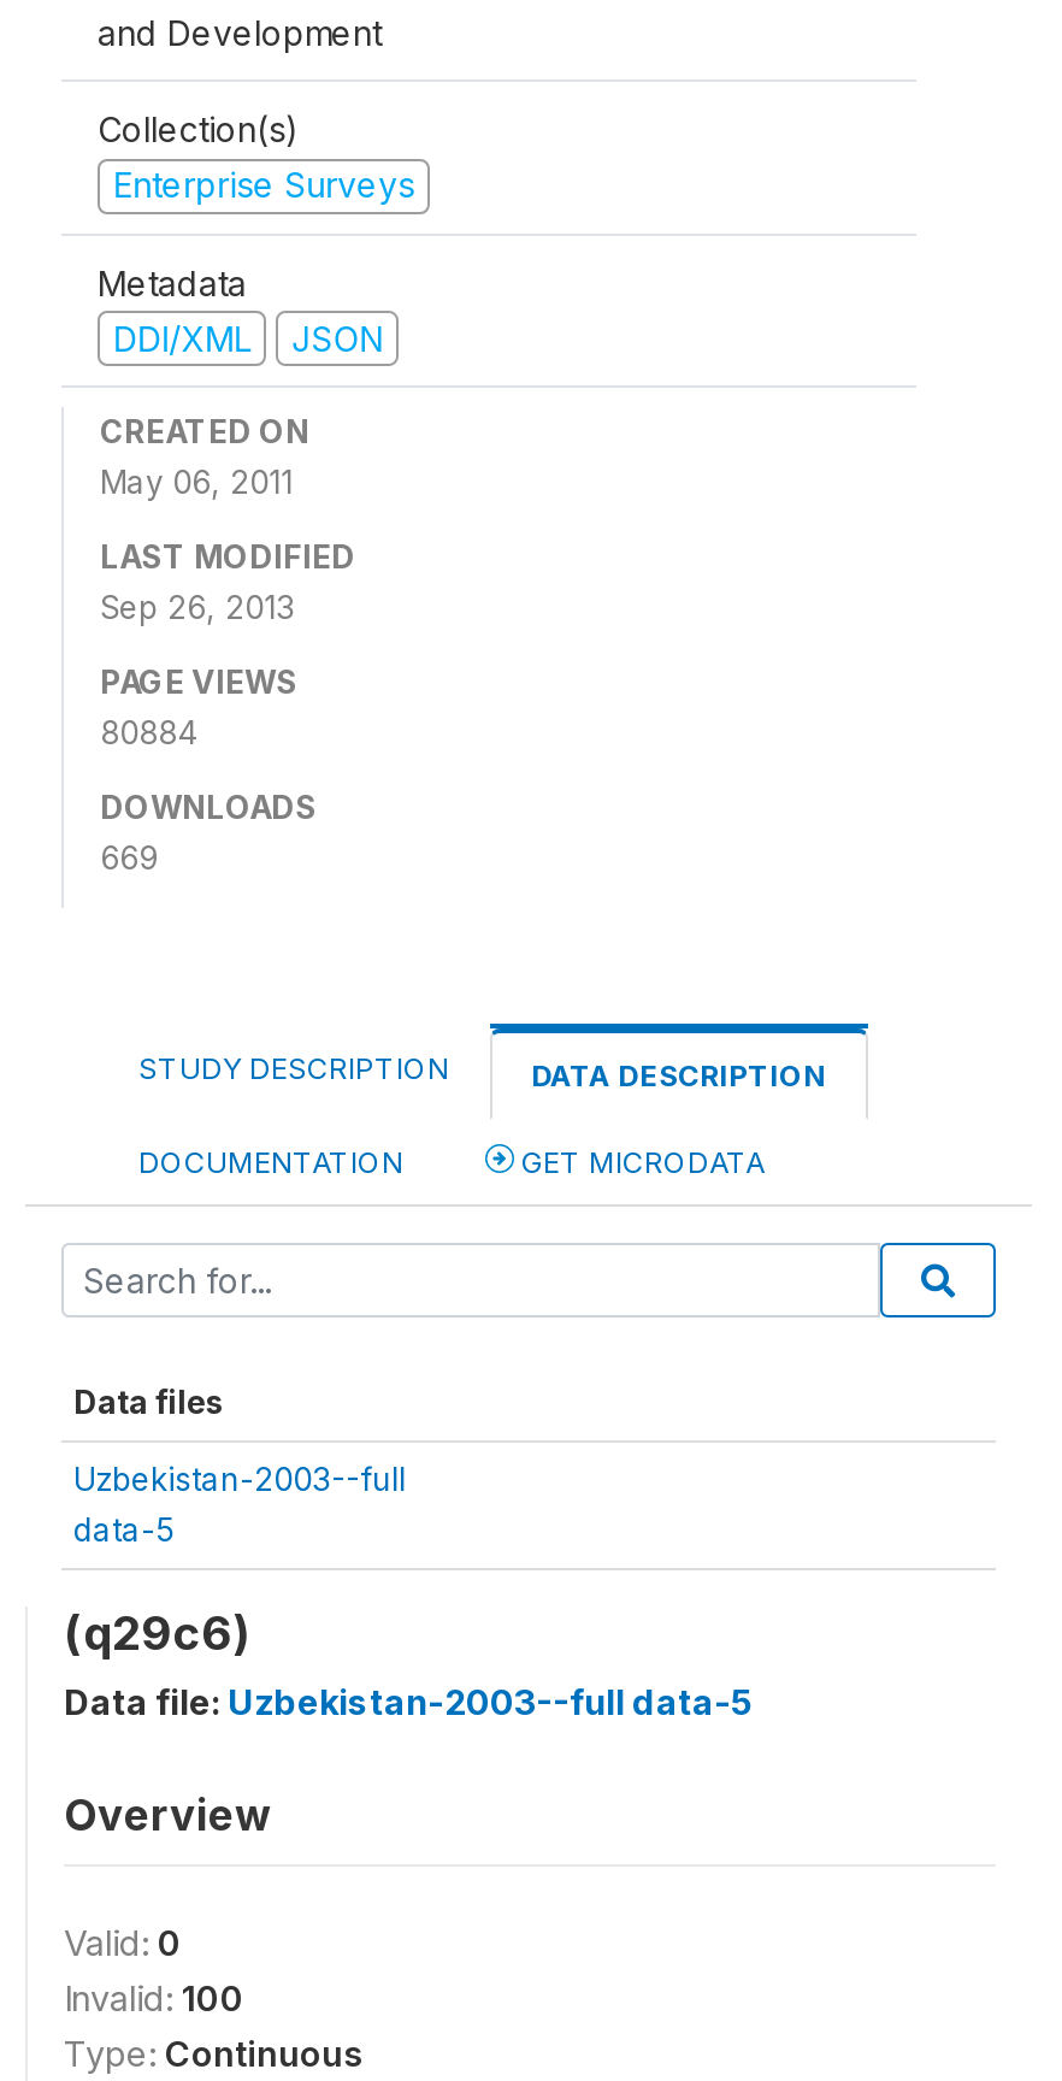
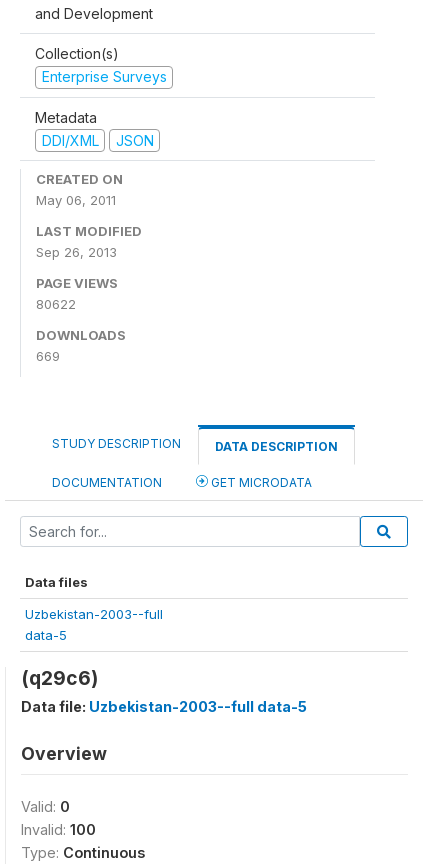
- 80884
+ 80622
